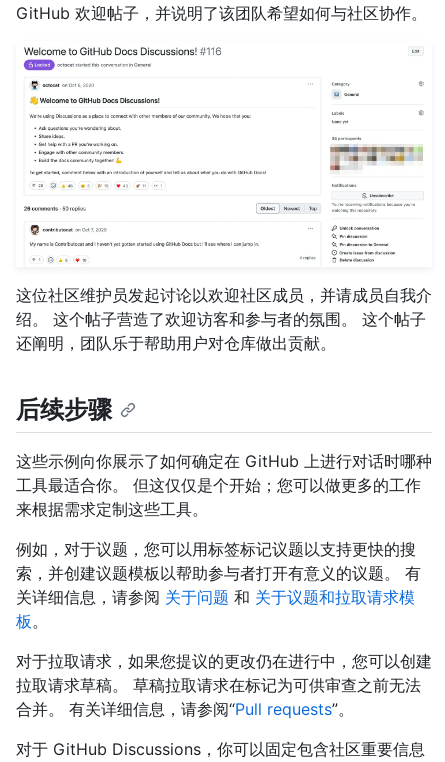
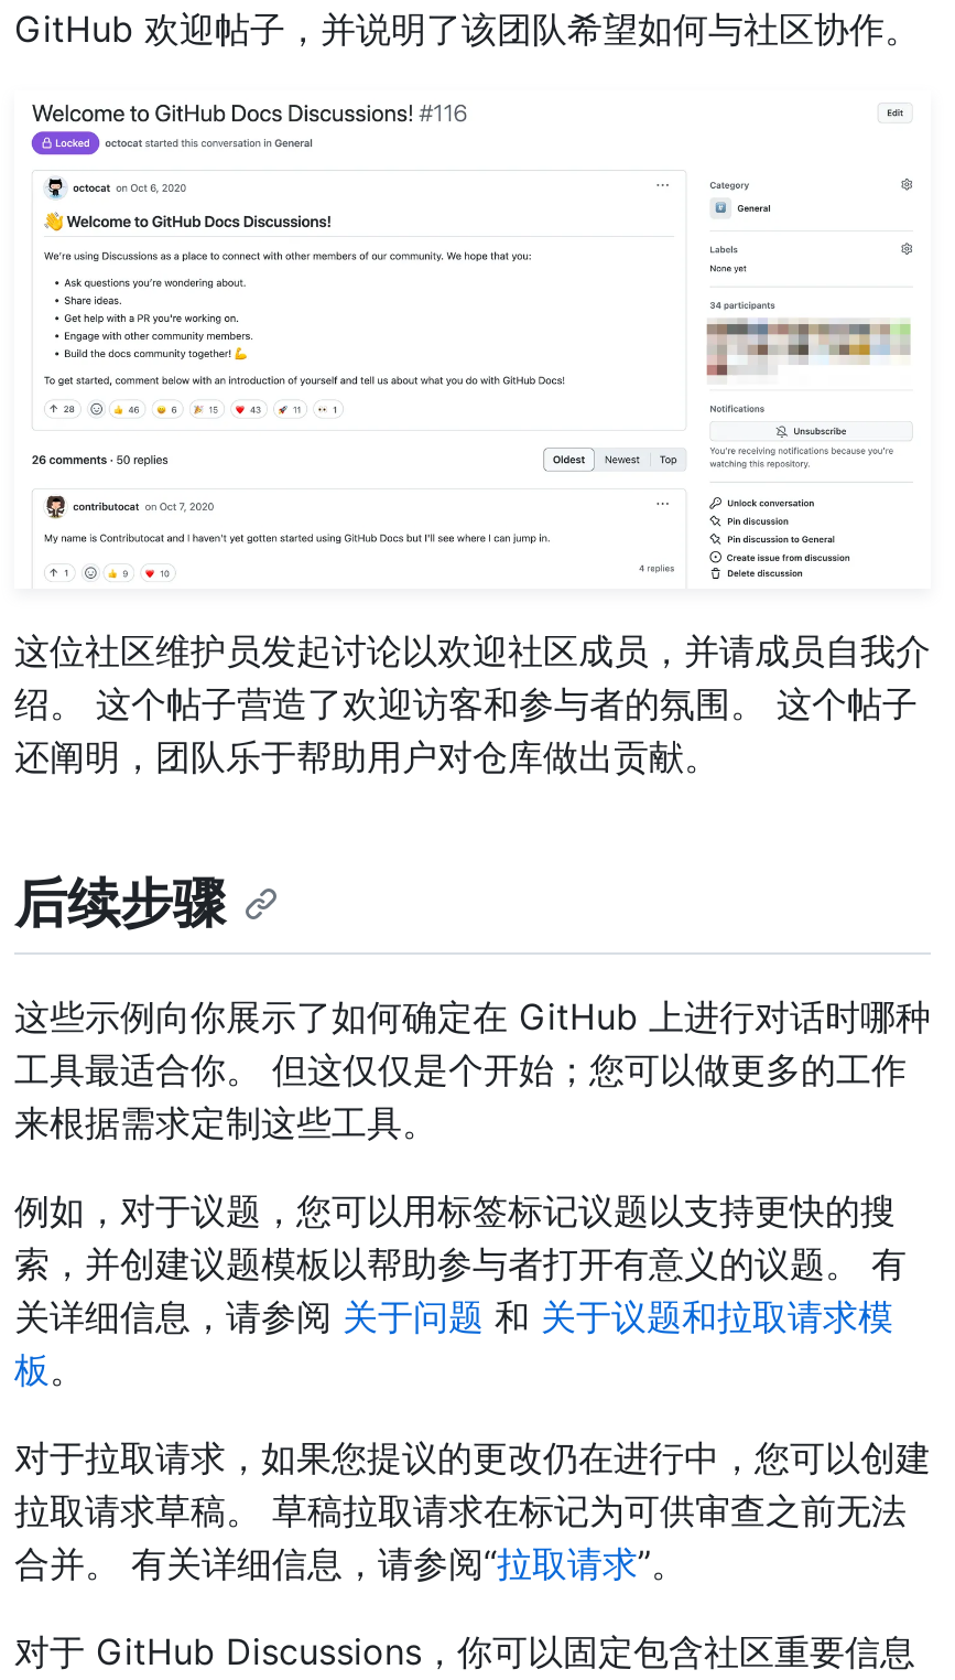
- 合并。 有关详细信息，请参阅“Pull requests”。
+ 合并。 有关详细信息，请参阅“拉取请求”。
